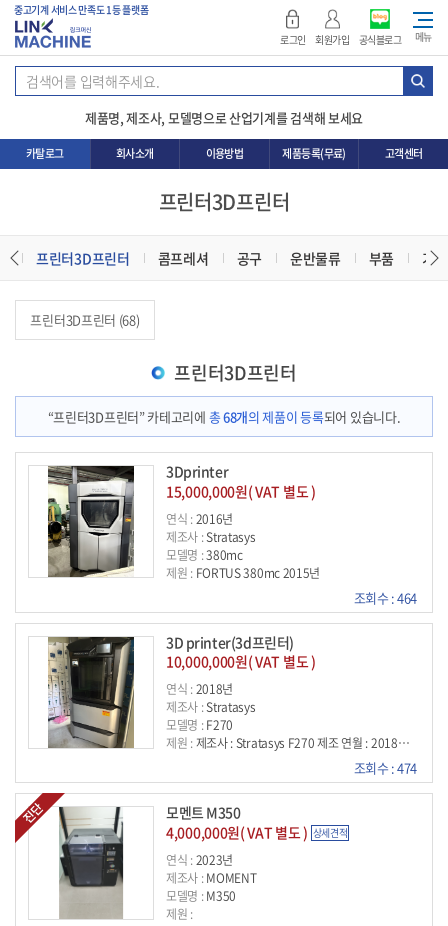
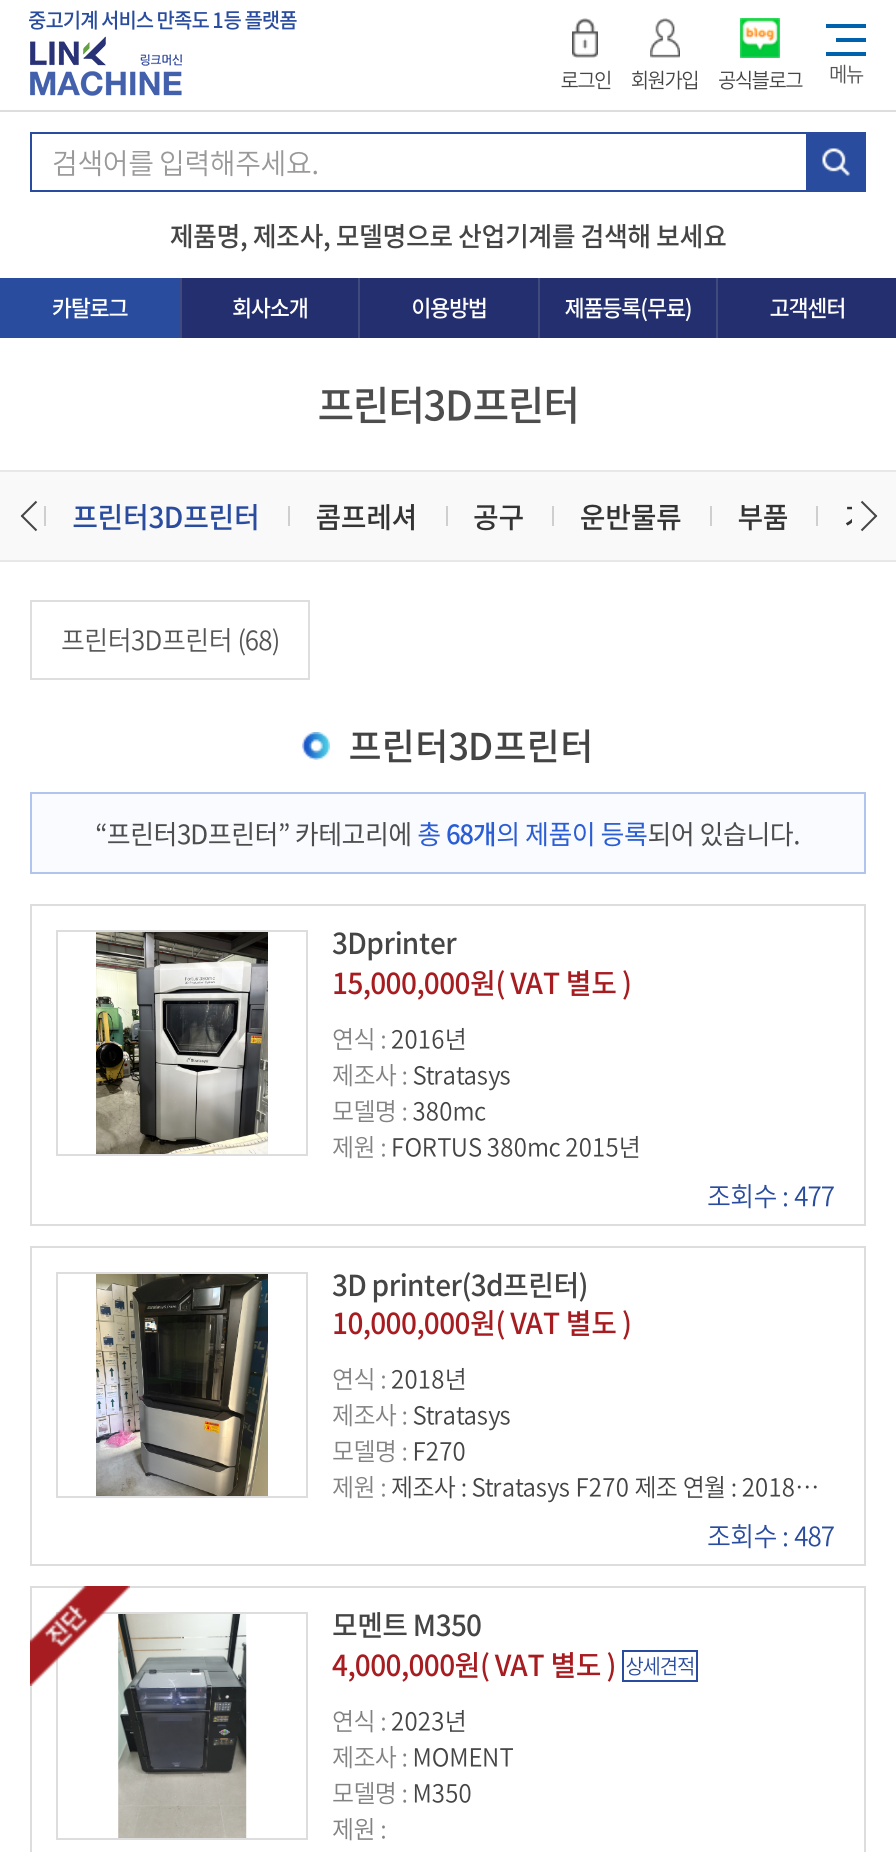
- 조회수 : 464
+ 조회수 : 477

- 조회수 : 474
+ 조회수 : 487
